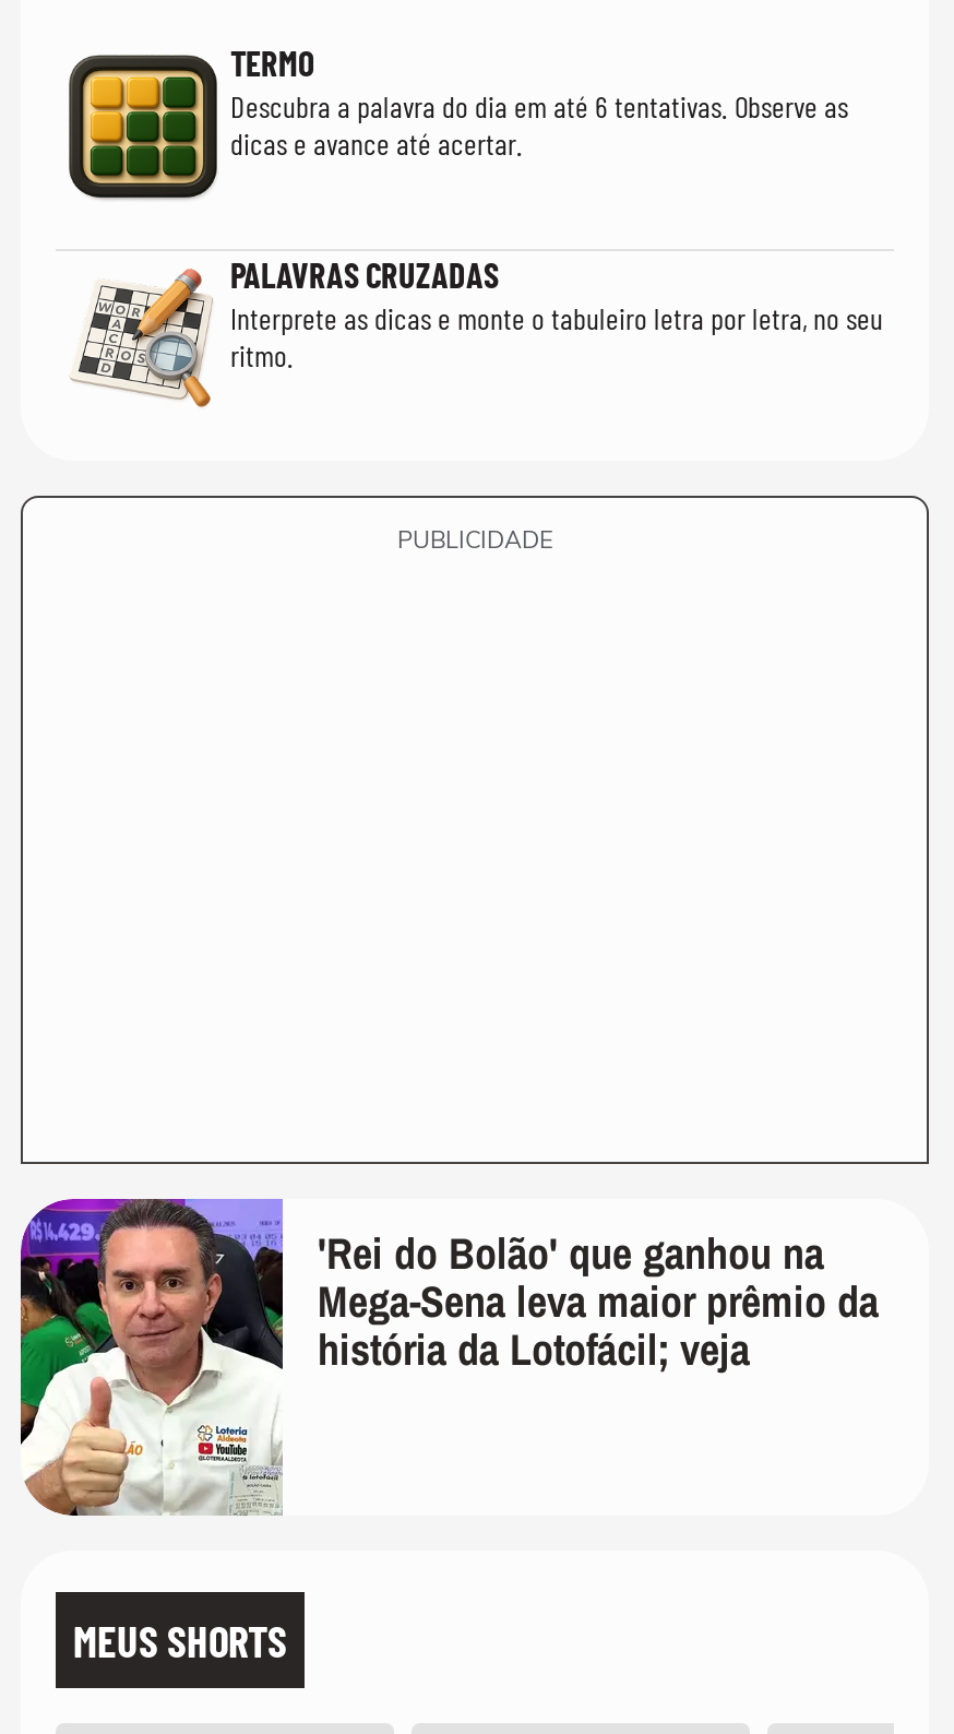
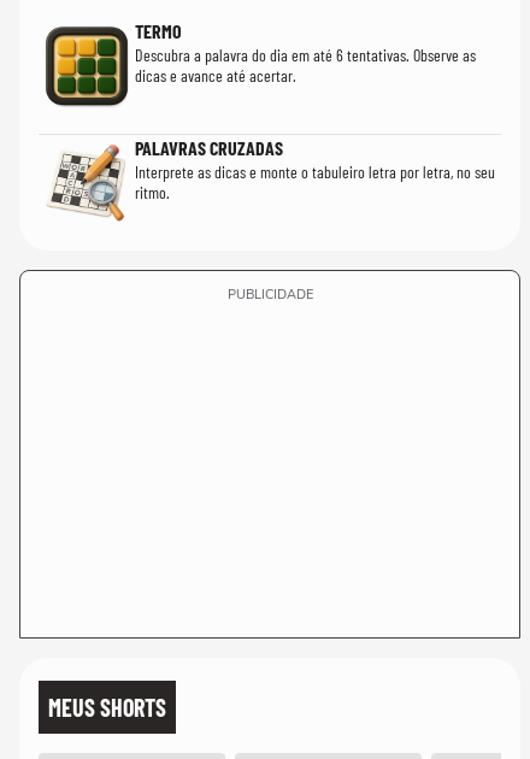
- [image]
- 'Rei do Bolão' que ganhou na
- Mega-Sena leva maior prêmio da
- história da Lotofácil; veja
